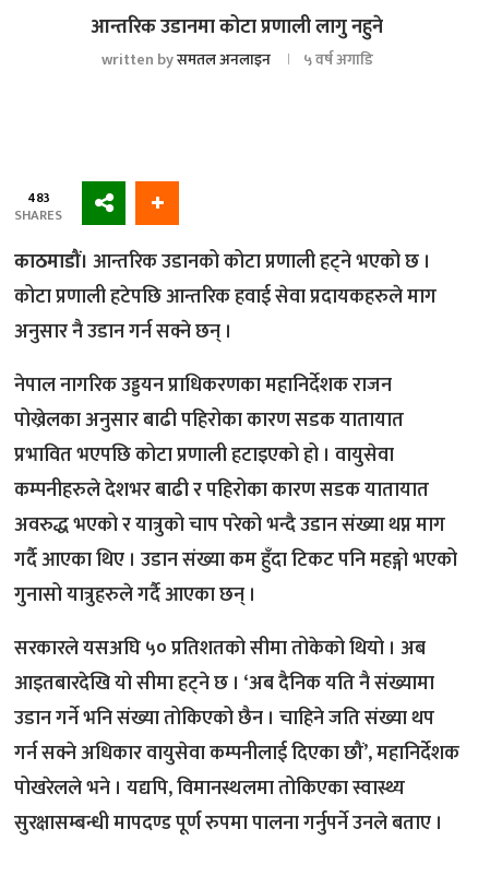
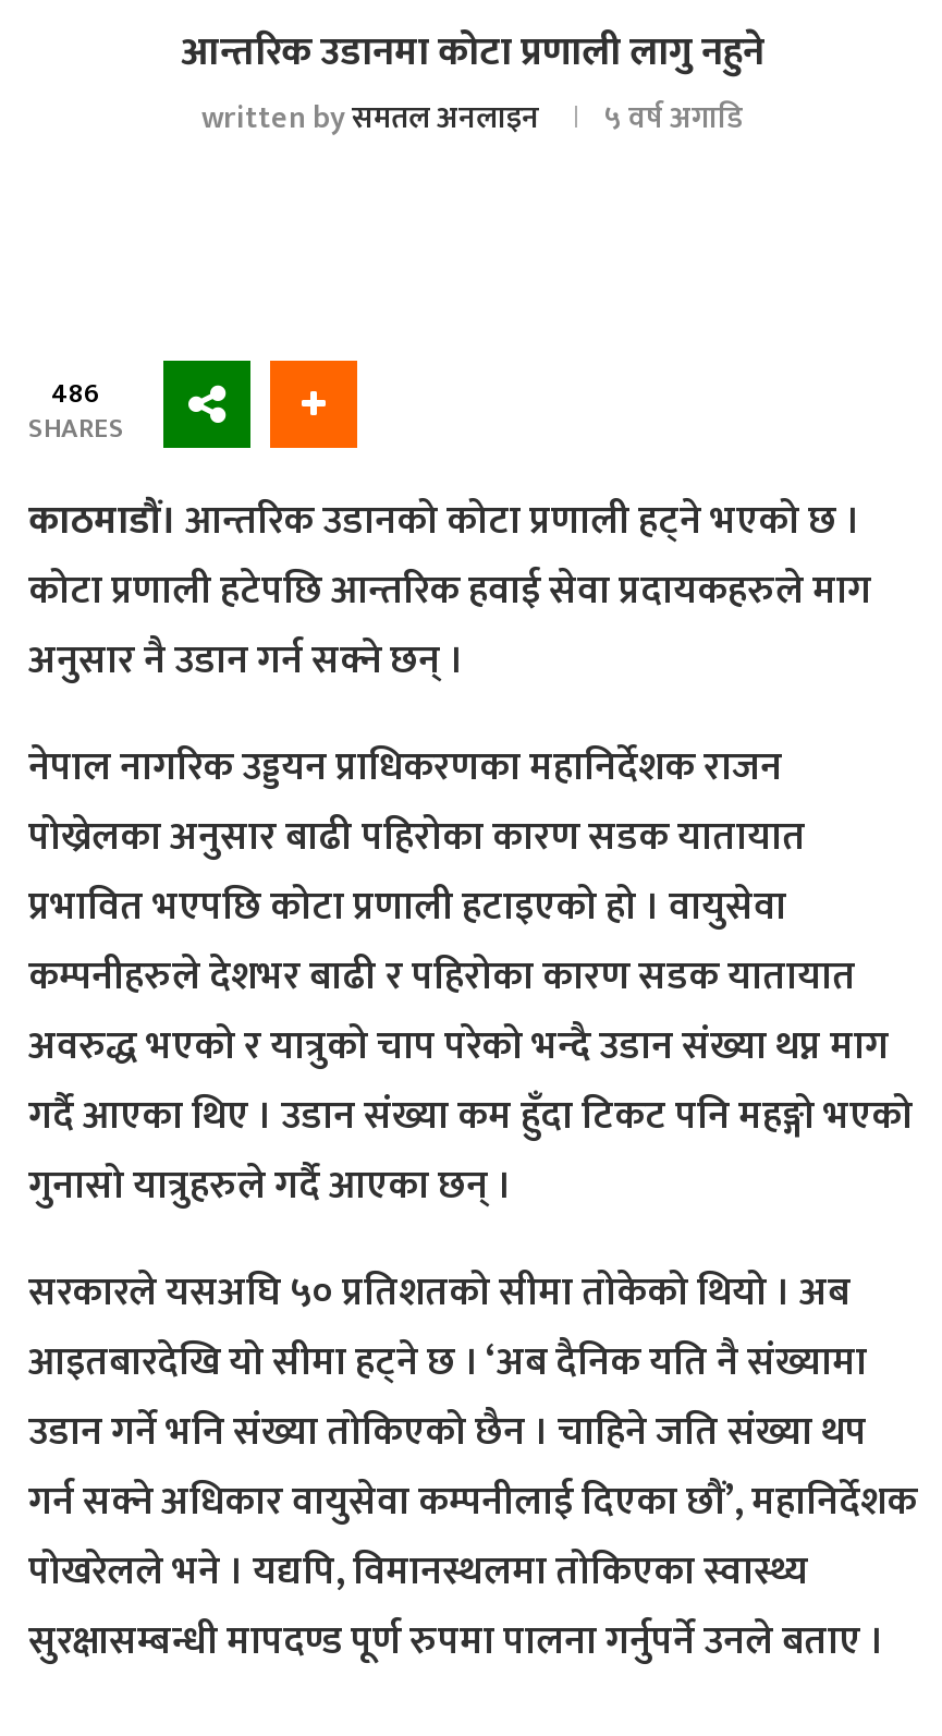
- 483
+ 486
